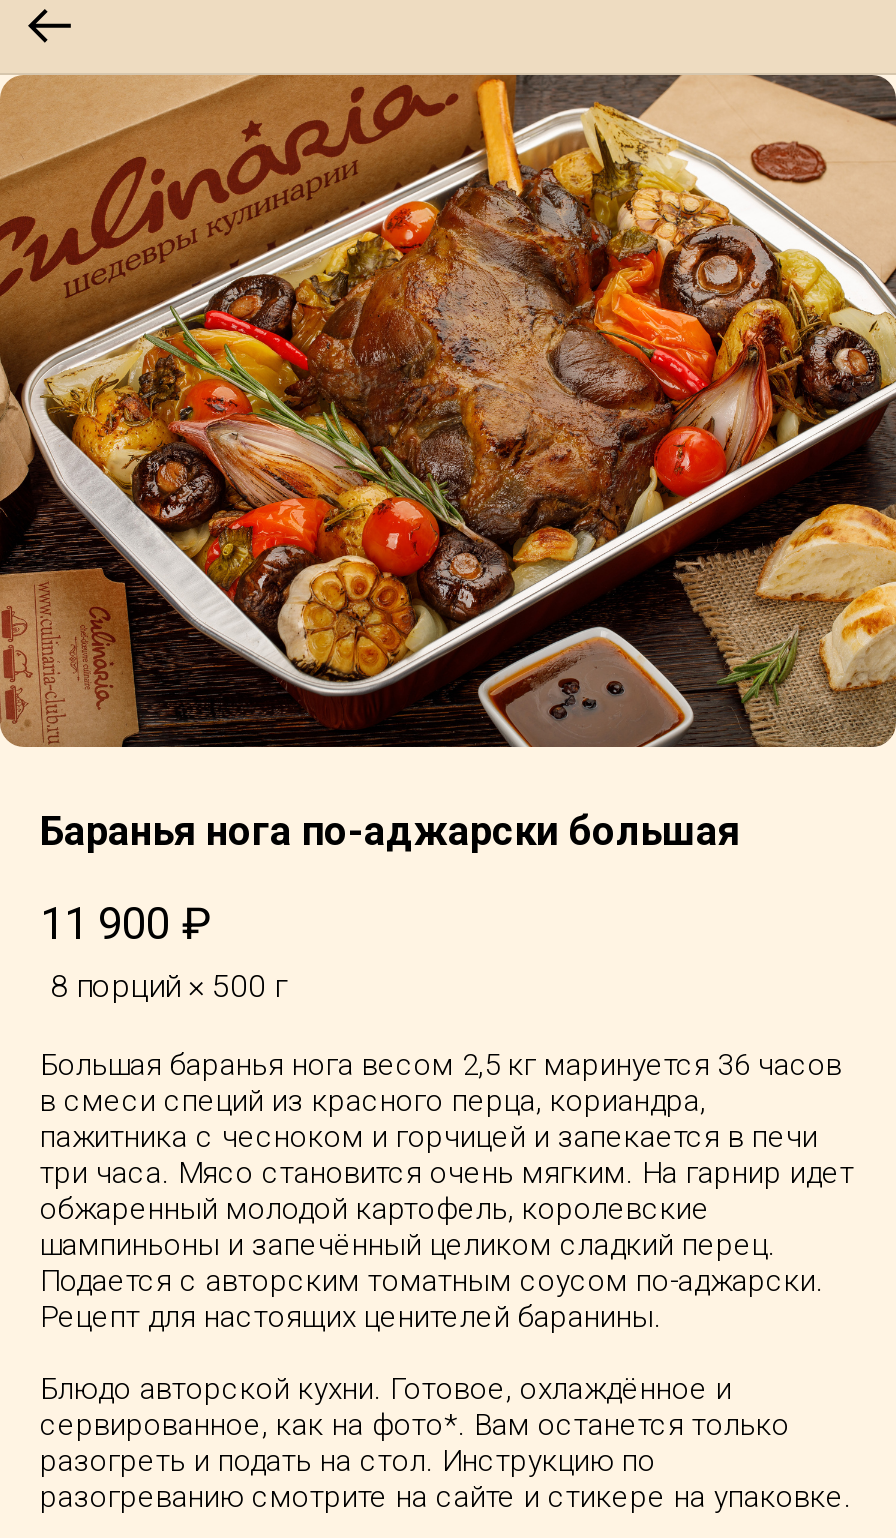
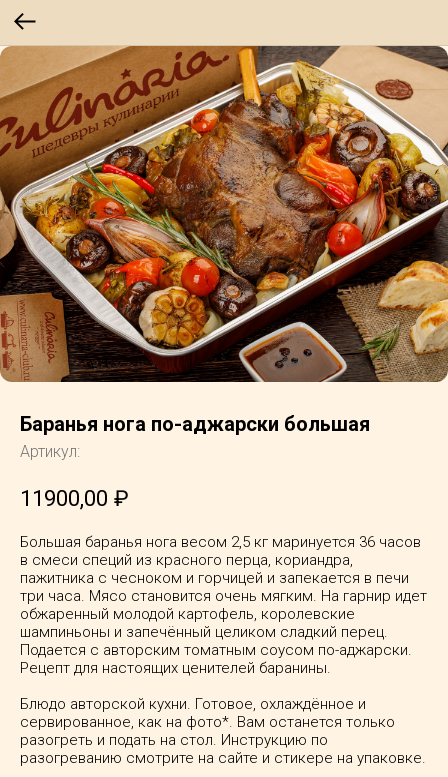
- 11 900 ₽
- 8 порций × 500 г
+ Артикул:
+ 11900,00 ₽
